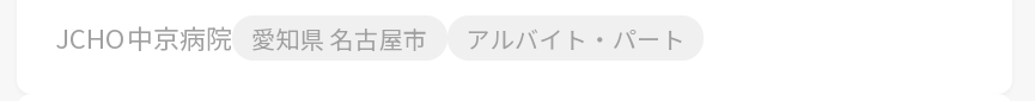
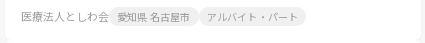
- JCHO中京病院 愛知県 名古屋市
+ 医療法人としわ会 愛知県 名古屋市
